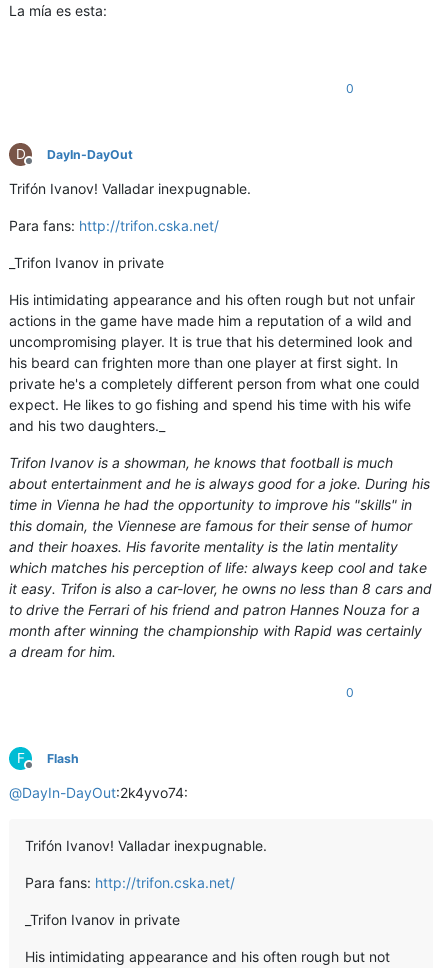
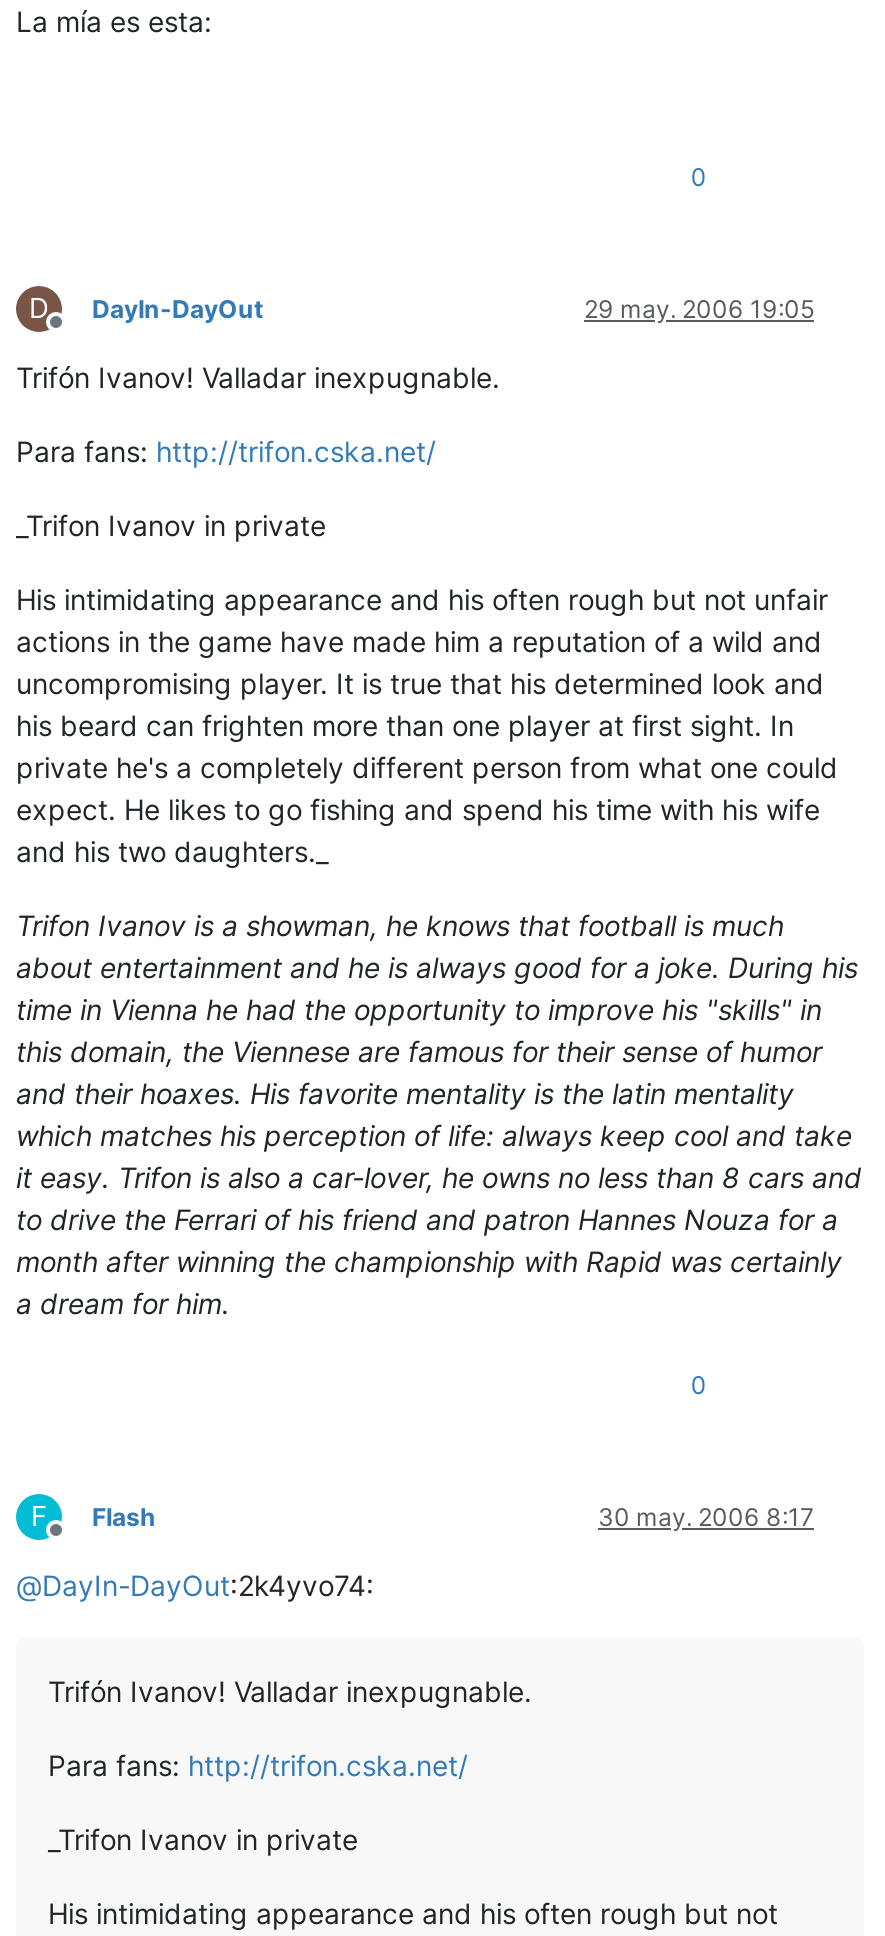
+ 29 may. 2006 19:05

+ 30 may. 2006 8:17
